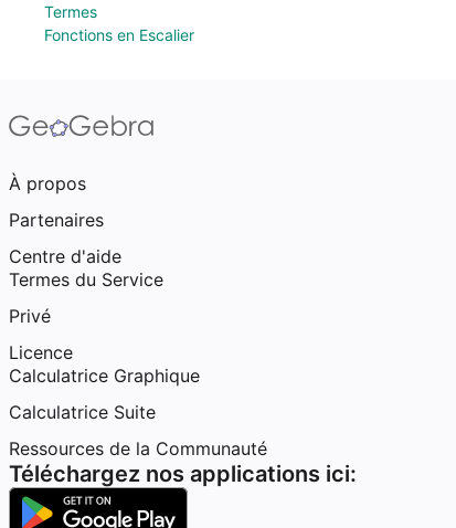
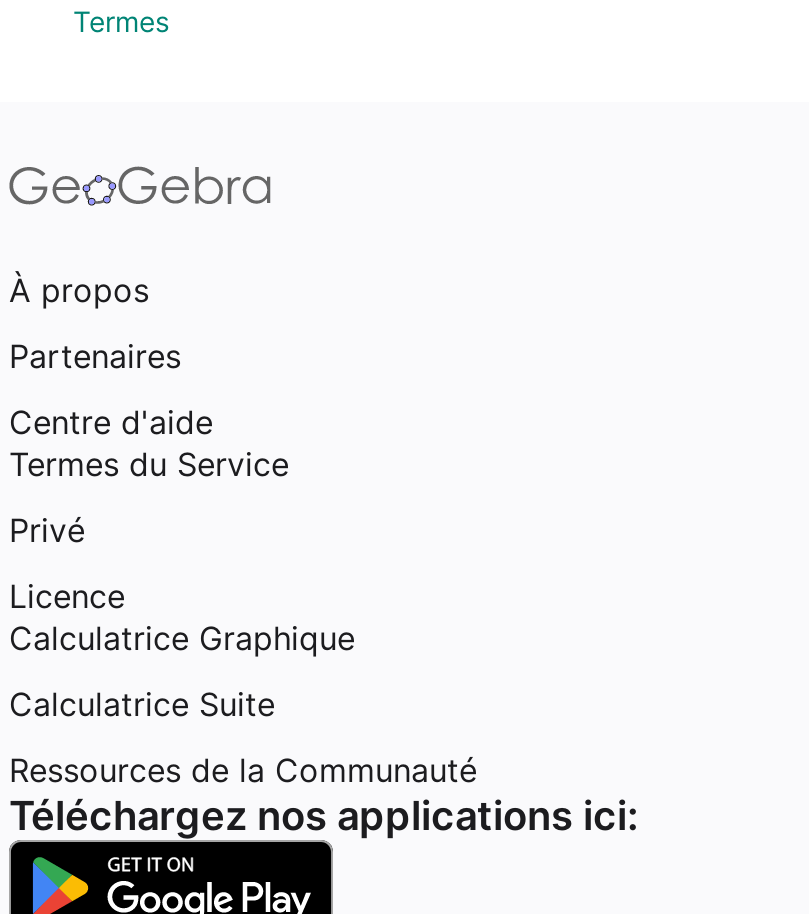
- Fonctions en Escalier
